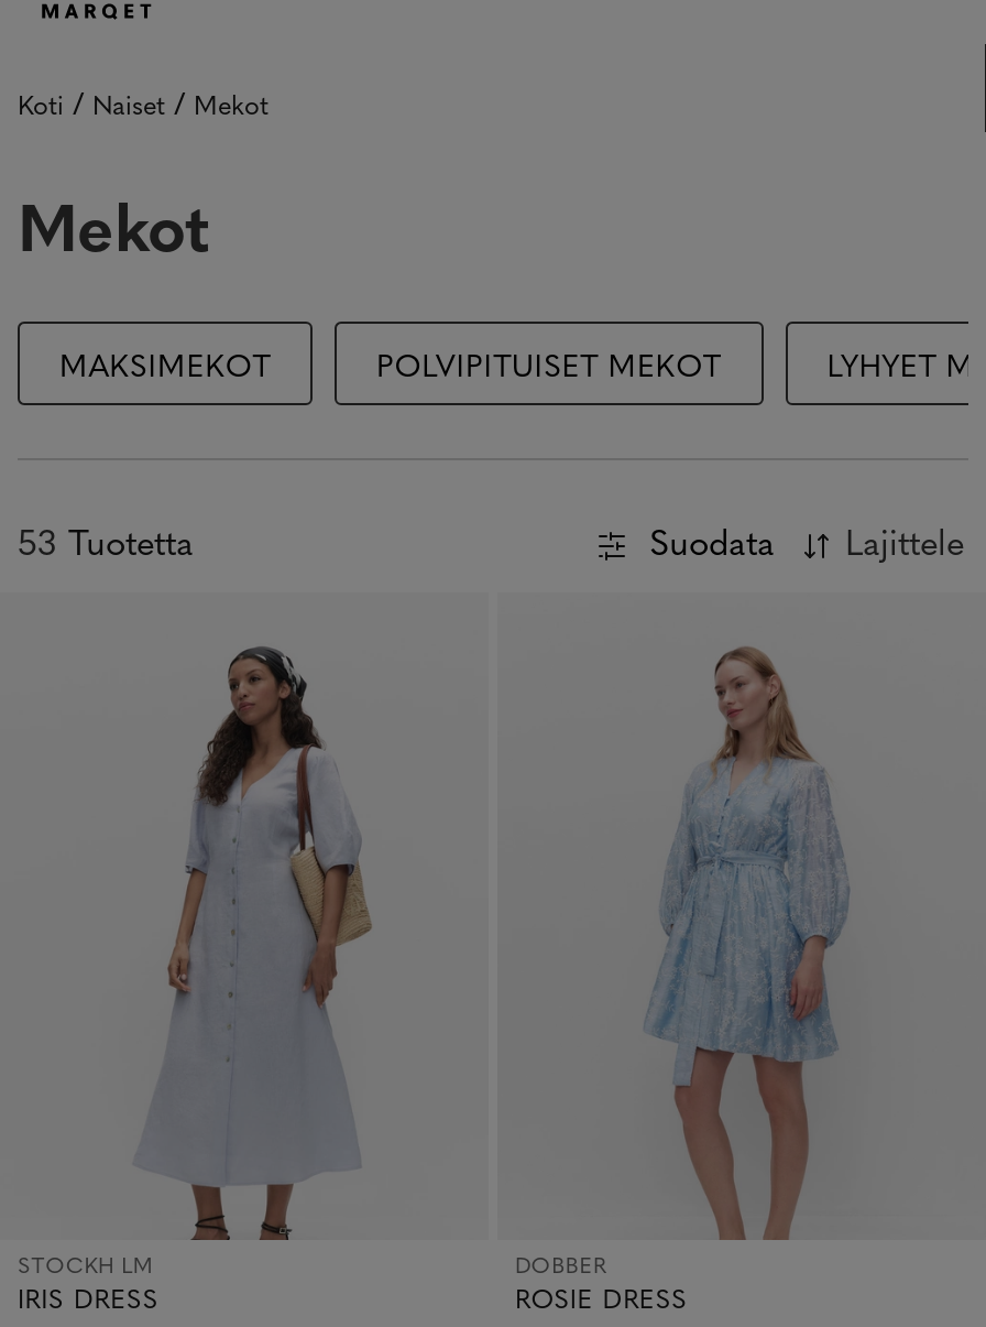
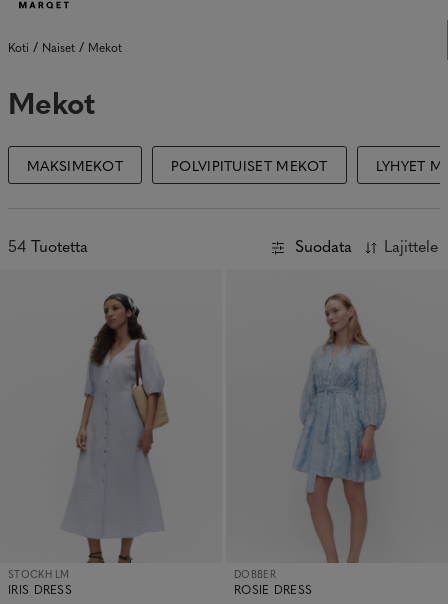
- 53 Tuotetta
+ 54 Tuotetta
